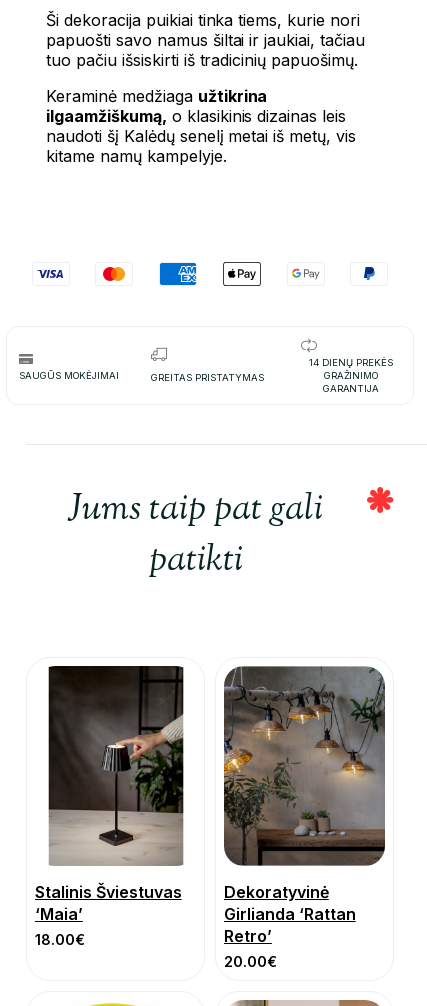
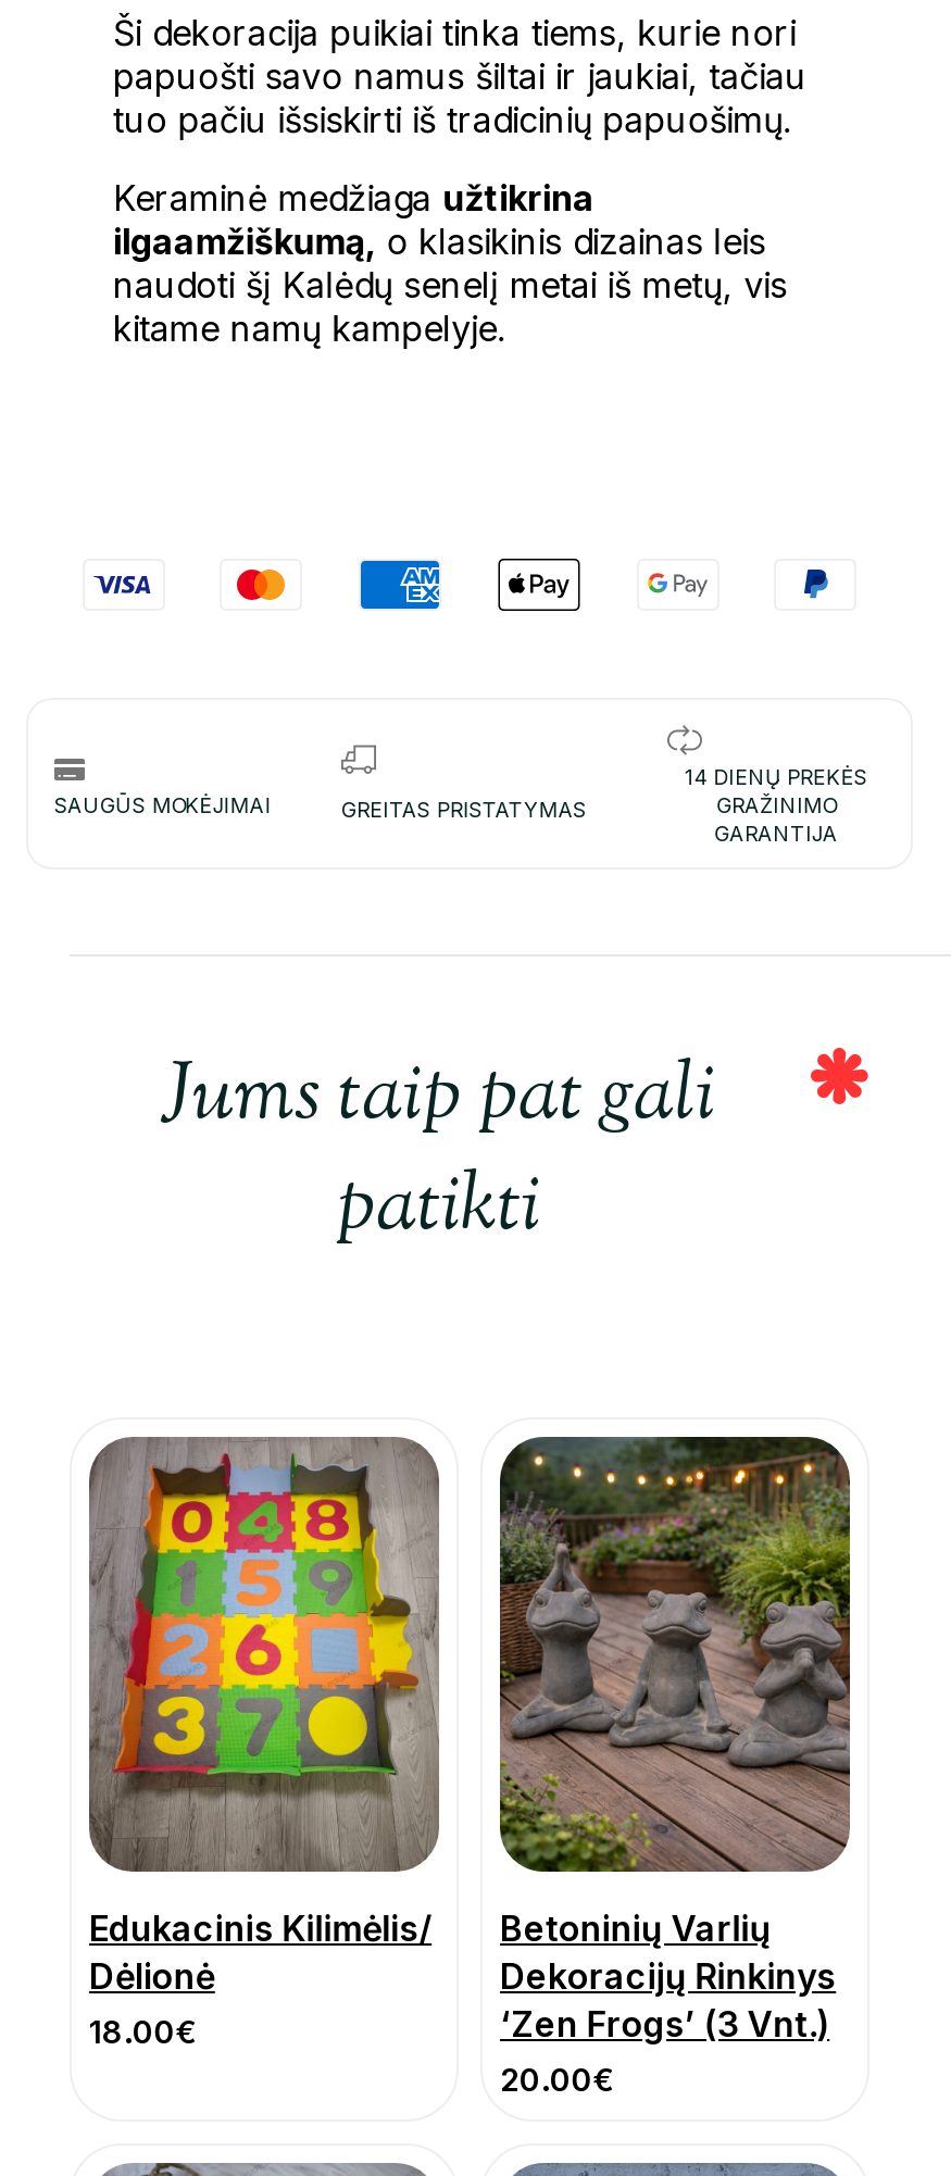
- [image]
- Stalinis Šviestuvas
- ‘Maia’
+ [image]
+ Edukacinis Kilimėlis/
+ Dėlionė

- [image]
- Dekoratyvinė
- Girlianda ‘Rattan
- Retro’
+ [image]
+ Betoninių Varlių
+ Dekoracijų Rinkinys
+ ‘Zen Frogs’ (3 Vnt.)
